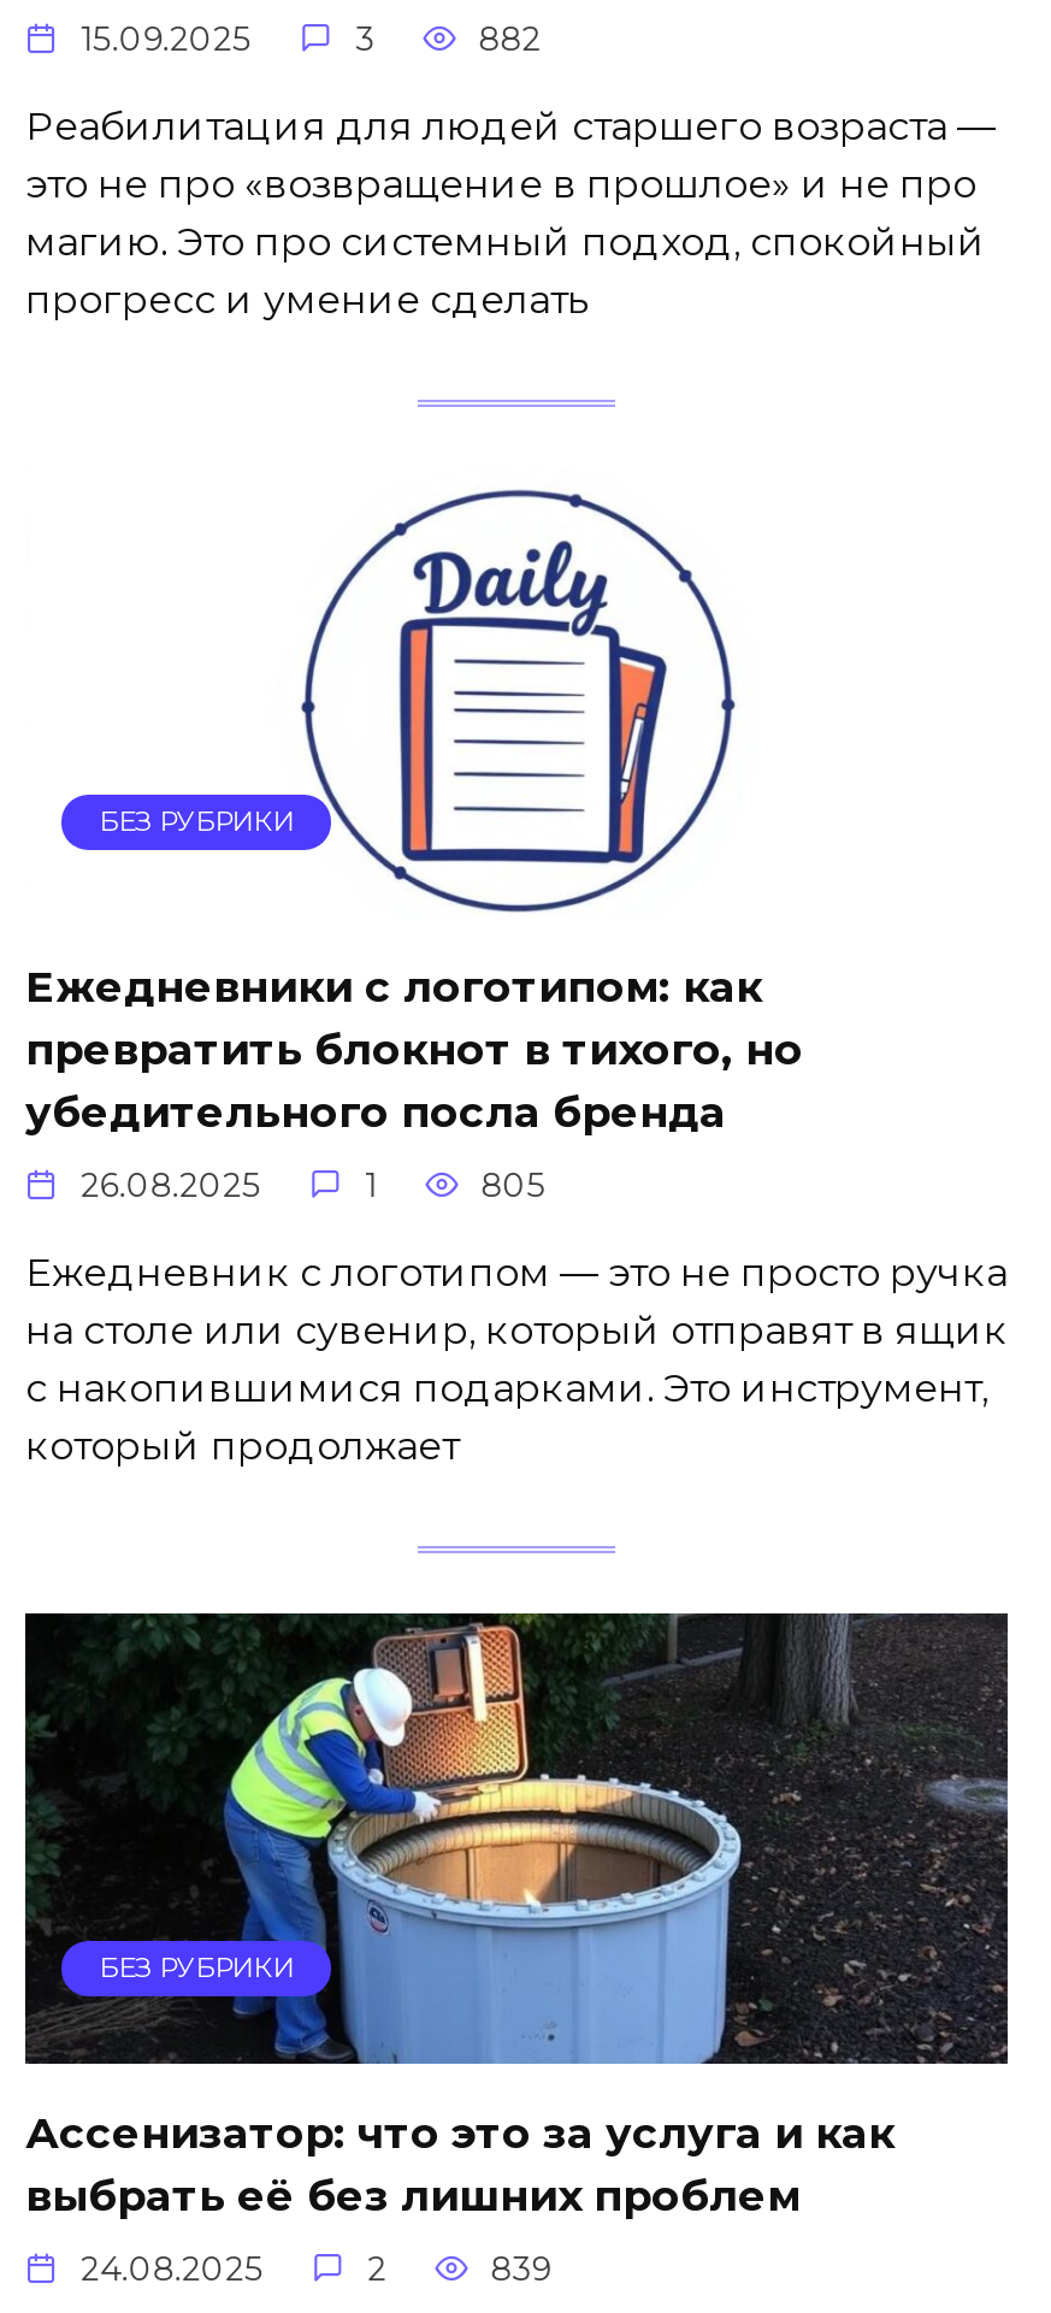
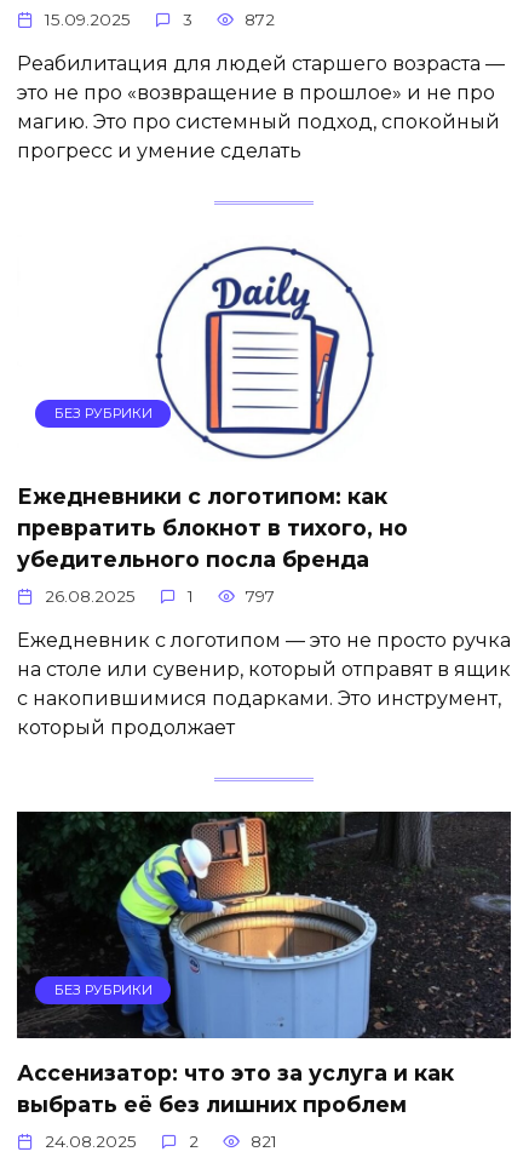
- 882
+ 872

- 805
+ 797

- 839
+ 821
